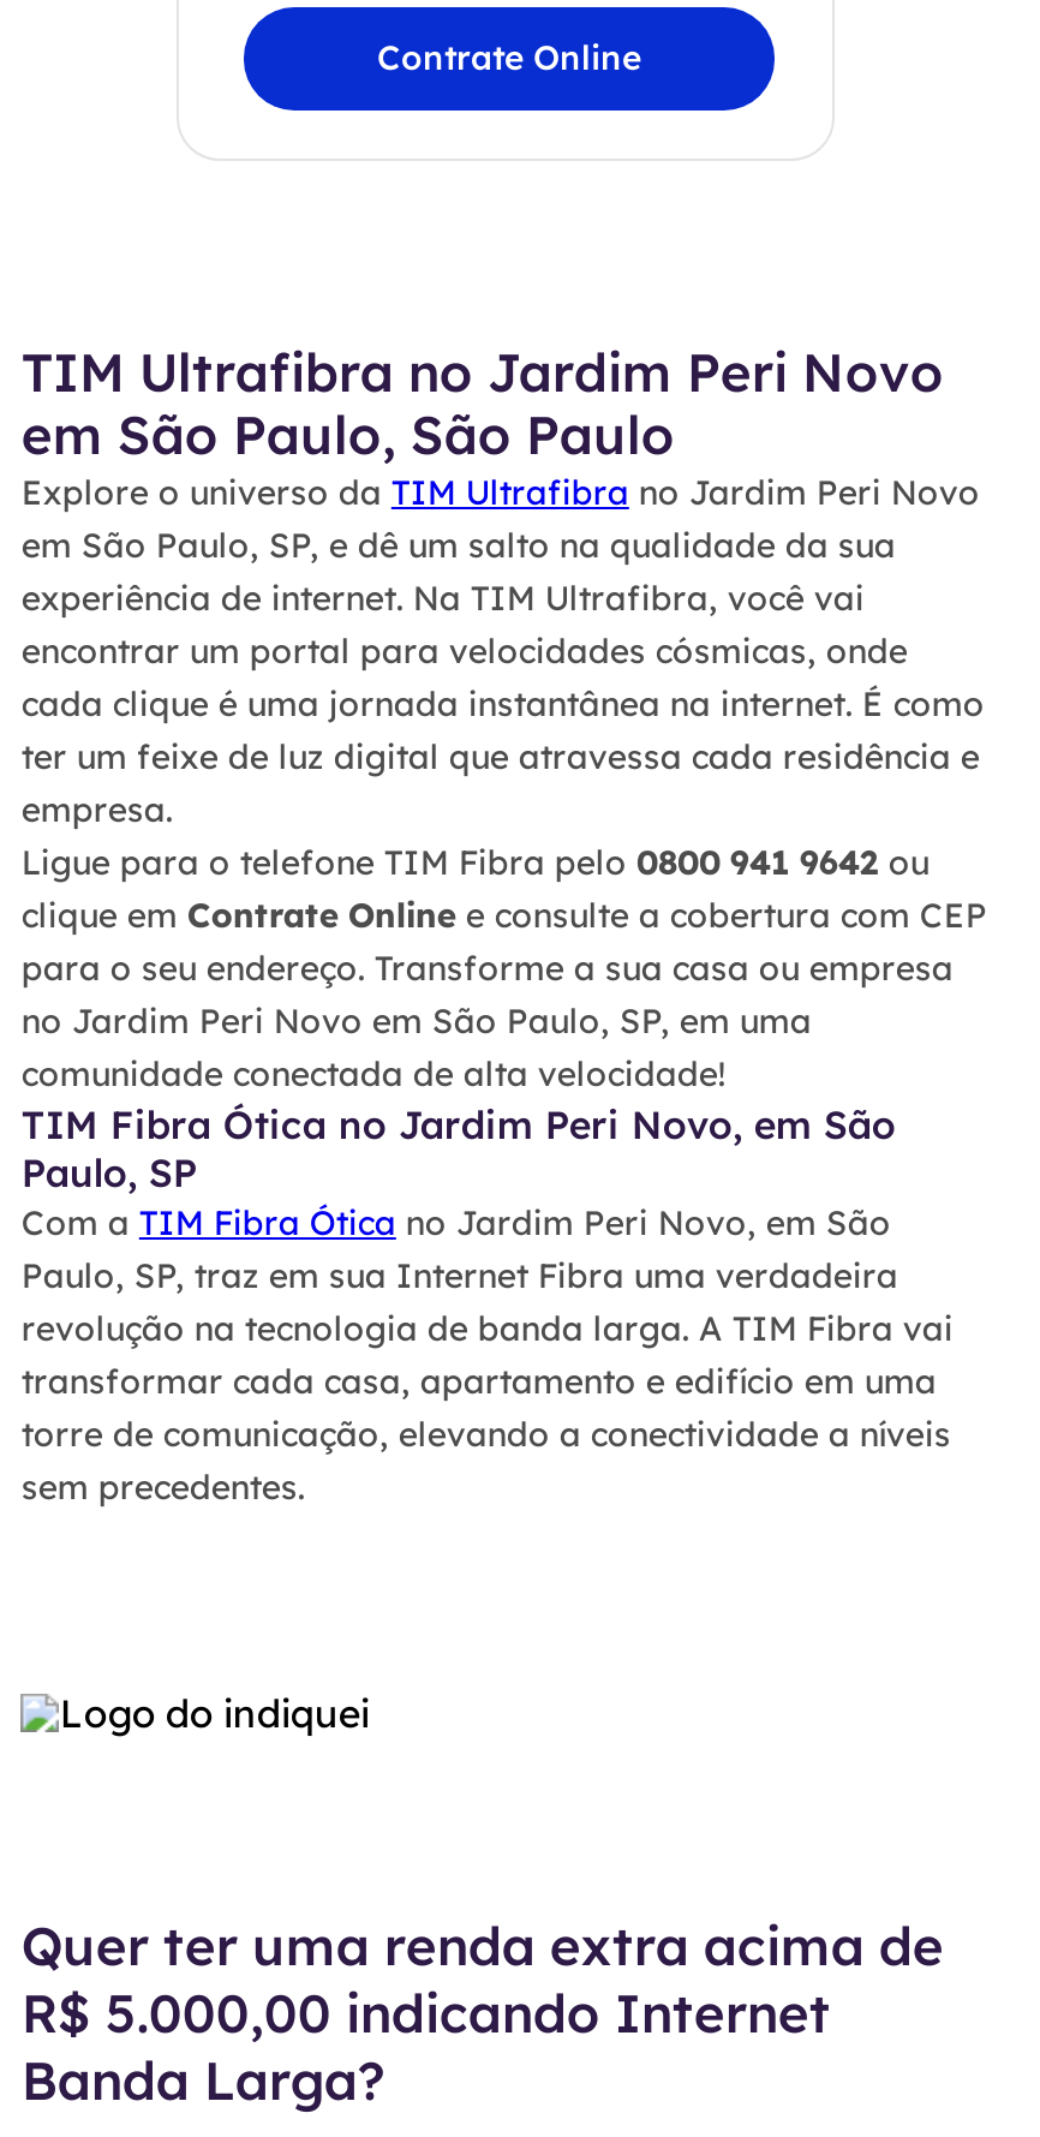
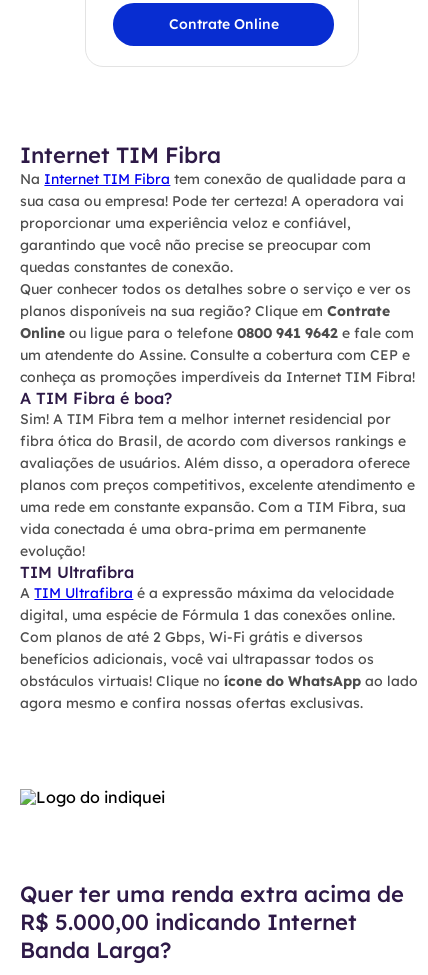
- TIM Ultrafibra no Jardim Peri Novo
- em São Paulo, São Paulo
- Explore o universo da TIM Ultrafibra no Jardim Peri Novo
- em São Paulo, SP, e dê um salto na qualidade da sua
- experiência de internet. Na TIM Ultrafibra, você vai
- encontrar um portal para velocidades cósmicas, onde
- cada clique é uma jornada instantânea na internet. É como
- ter um feixe de luz digital que atravessa cada residência e
- empresa.
- Ligue para o telefone TIM Fibra pelo 0800 941 9642 ou
- clique em Contrate Online e consulte a cobertura com CEP
- para o seu endereço. Transforme a sua casa ou empresa
- no Jardim Peri Novo em São Paulo, SP, em uma
- comunidade conectada de alta velocidade!
- TIM Fibra Ótica no Jardim Peri Novo, em São
- Paulo, SP
- Com a TIM Fibra Ótica no Jardim Peri Novo, em São
- Paulo, SP, traz em sua Internet Fibra uma verdadeira
- revolução na tecnologia de banda larga. A TIM Fibra vai
- transformar cada casa, apartamento e edifício em uma
- torre de comunicação, elevando a conectividade a níveis
- sem precedentes.
+ Internet TIM Fibra
+ Na Internet TIM Fibra tem conexão de qualidade para a
+ sua casa ou empresa! Pode ter certeza! A operadora vai
+ proporcionar uma experiência veloz e confiável,
+ garantindo que você não precise se preocupar com
+ quedas constantes de conexão.
+ Quer conhecer todos os detalhes sobre o serviço e ver os
+ planos disponíveis na sua região? Clique em Contrate
+ Online ou ligue para o telefone 0800 941 9642 e fale com
+ um atendente do Assine. Consulte a cobertura com CEP e
+ conheça as promoções imperdíveis da Internet TIM Fibra!
+ A TIM Fibra é boa?
+ Sim! A TIM Fibra tem a melhor internet residencial por
+ fibra ótica do Brasil, de acordo com diversos rankings e
+ avaliações de usuários. Além disso, a operadora oferece
+ planos com preços competitivos, excelente atendimento e
+ uma rede em constante expansão. Com a TIM Fibra, sua
+ vida conectada é uma obra-prima em permanente
+ evolução!
+ TIM Ultrafibra
+ A TIM Ultrafibra é a expressão máxima da velocidade
+ digital, uma espécie de Fórmula 1 das conexões online.
+ Com planos de até 2 Gbps, Wi-Fi grátis e diversos
+ benefícios adicionais, você vai ultrapassar todos os
+ obstáculos virtuais! Clique no ícone do WhatsApp ao lado
+ agora mesmo e confira nossas ofertas exclusivas.
